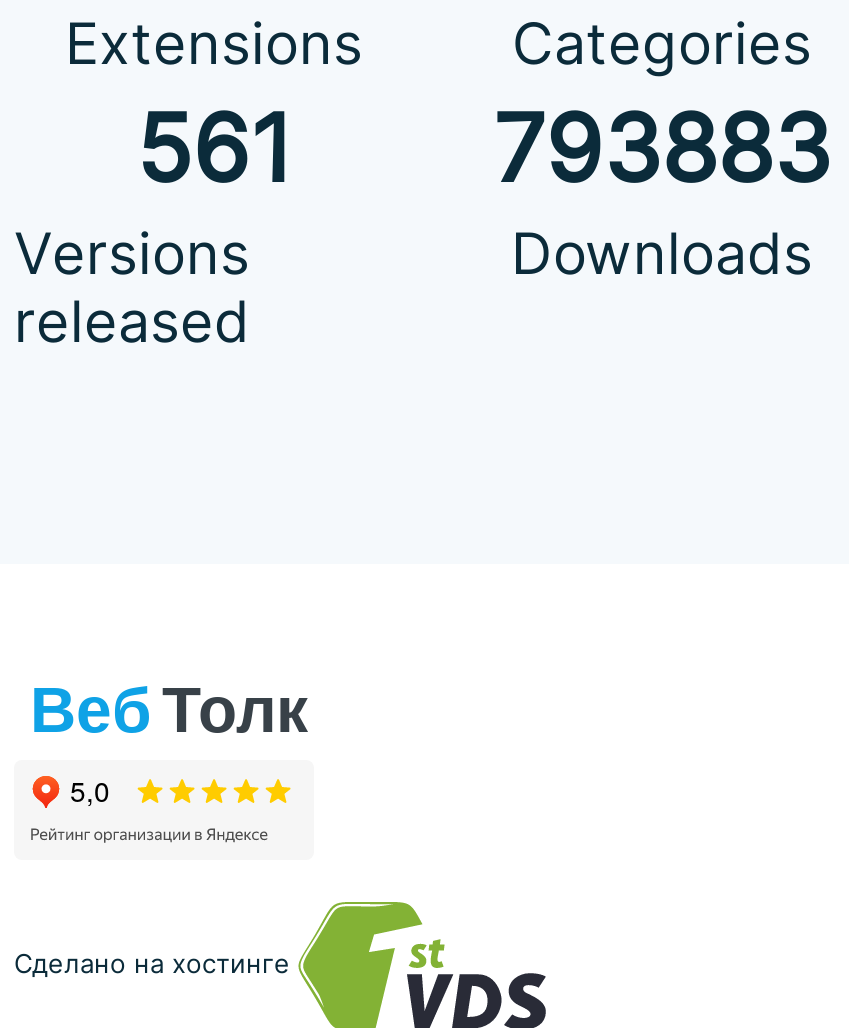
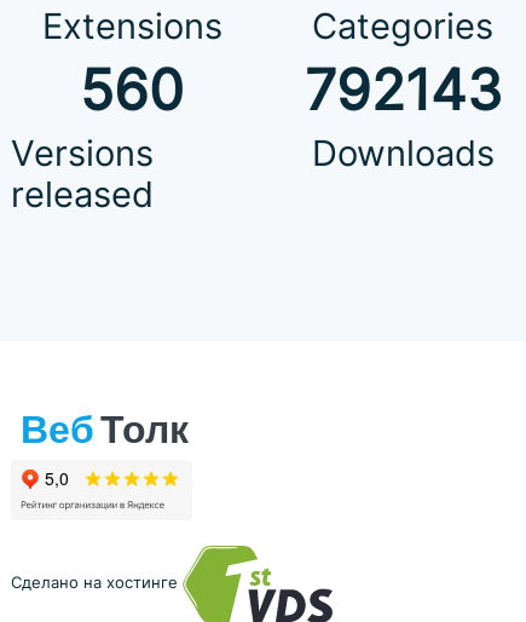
- 561
+ 560

- 793883
+ 792143
